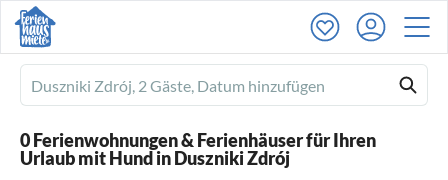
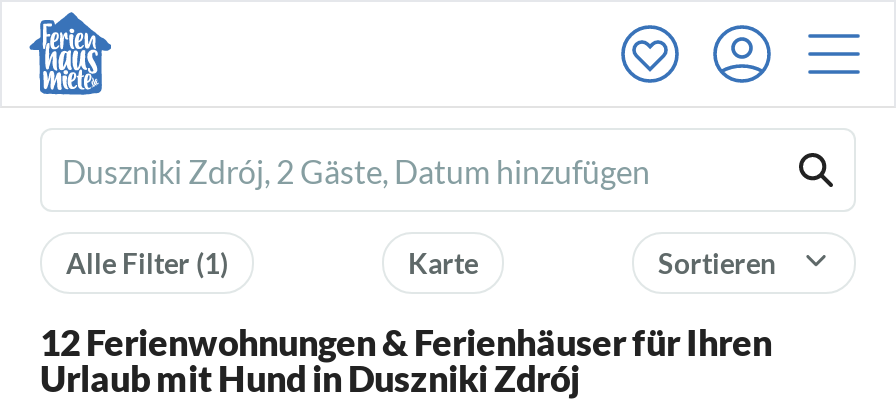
- 0 Ferienwohnungen & Ferienhäuser für Ihren
+ Sortieren
+ Karte
+ Alle Filter (1)
+ 12 Ferienwohnungen & Ferienhäuser für Ihren
